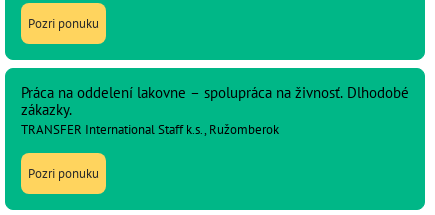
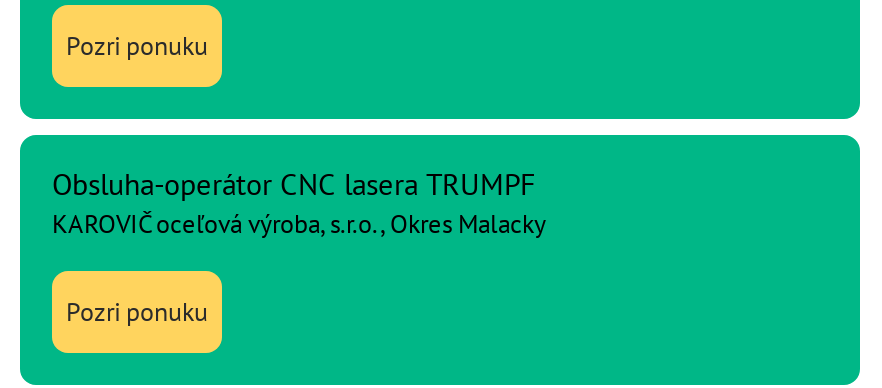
- Práca na oddelení lakovne – spolupráca na živnosť. Dlhodobé
- zákazky.
- TRANSFER International Staff k.s., Ružomberok
+ Obsluha-operátor CNC lasera TRUMPF
+ KAROVIČ oceľová výroba, s.r.o., Okres Malacky
